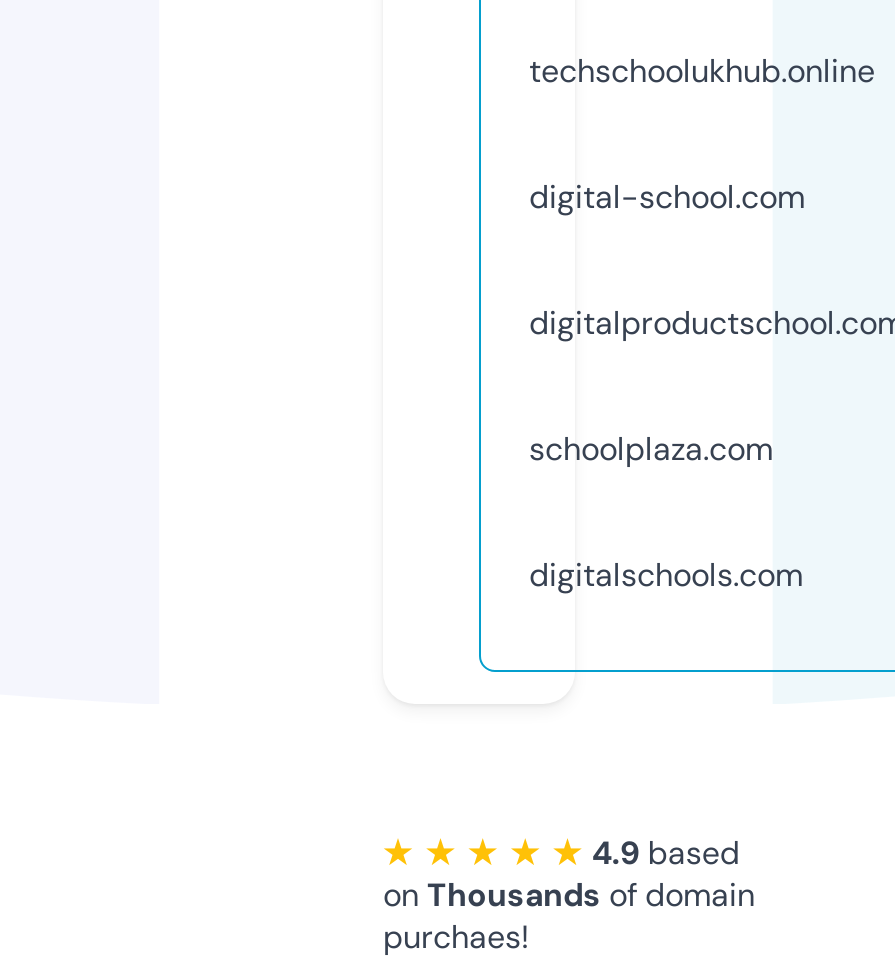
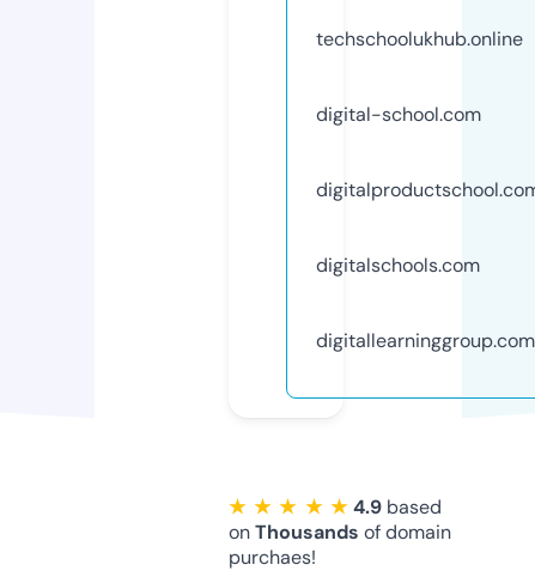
- schoolplaza.com

moved up: digitalschools.com

+ digitallearninggroup.com
